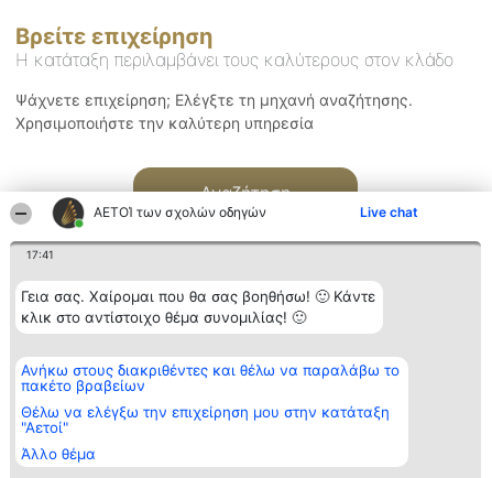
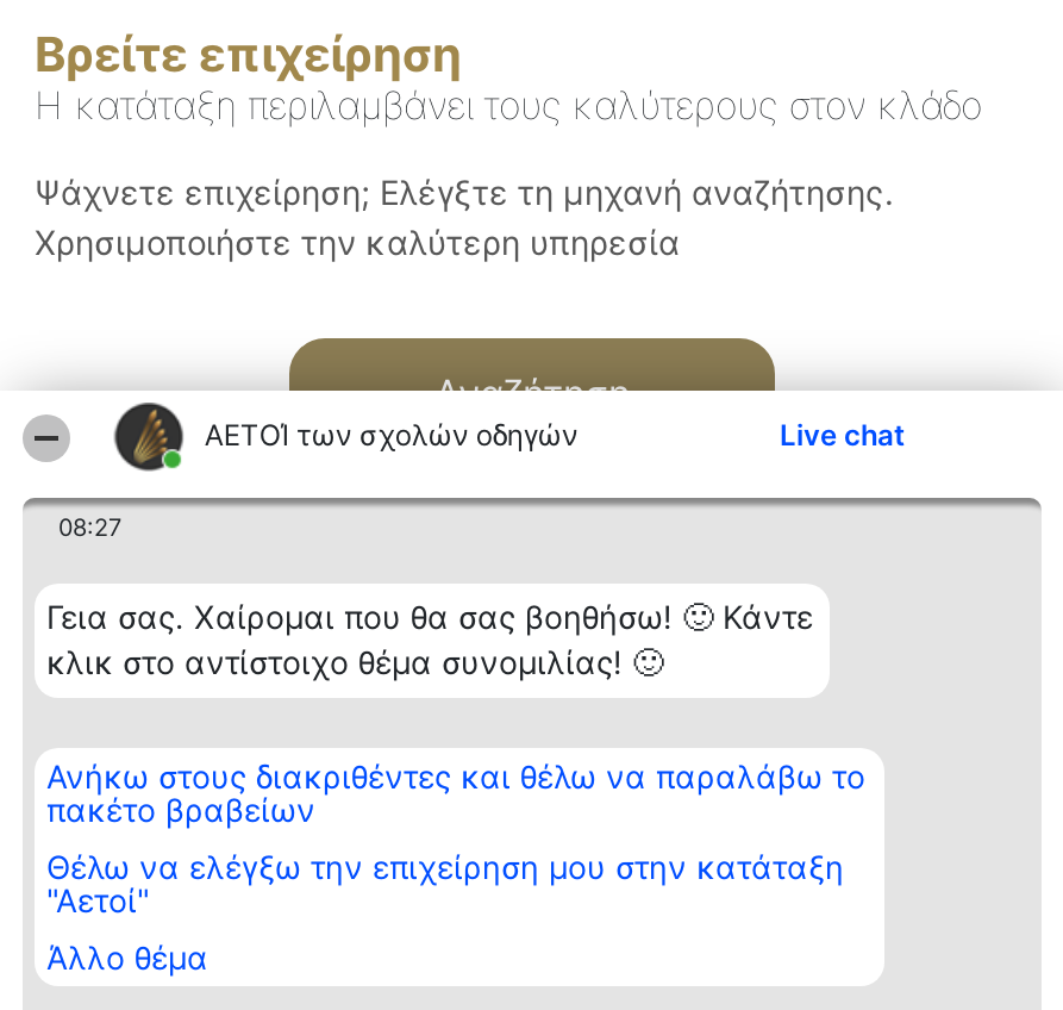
- 17:41
+ 08:27
